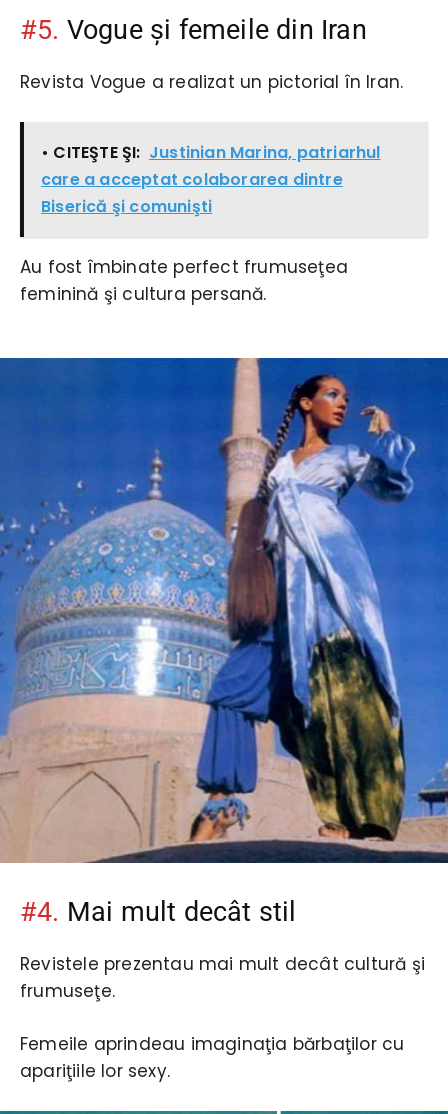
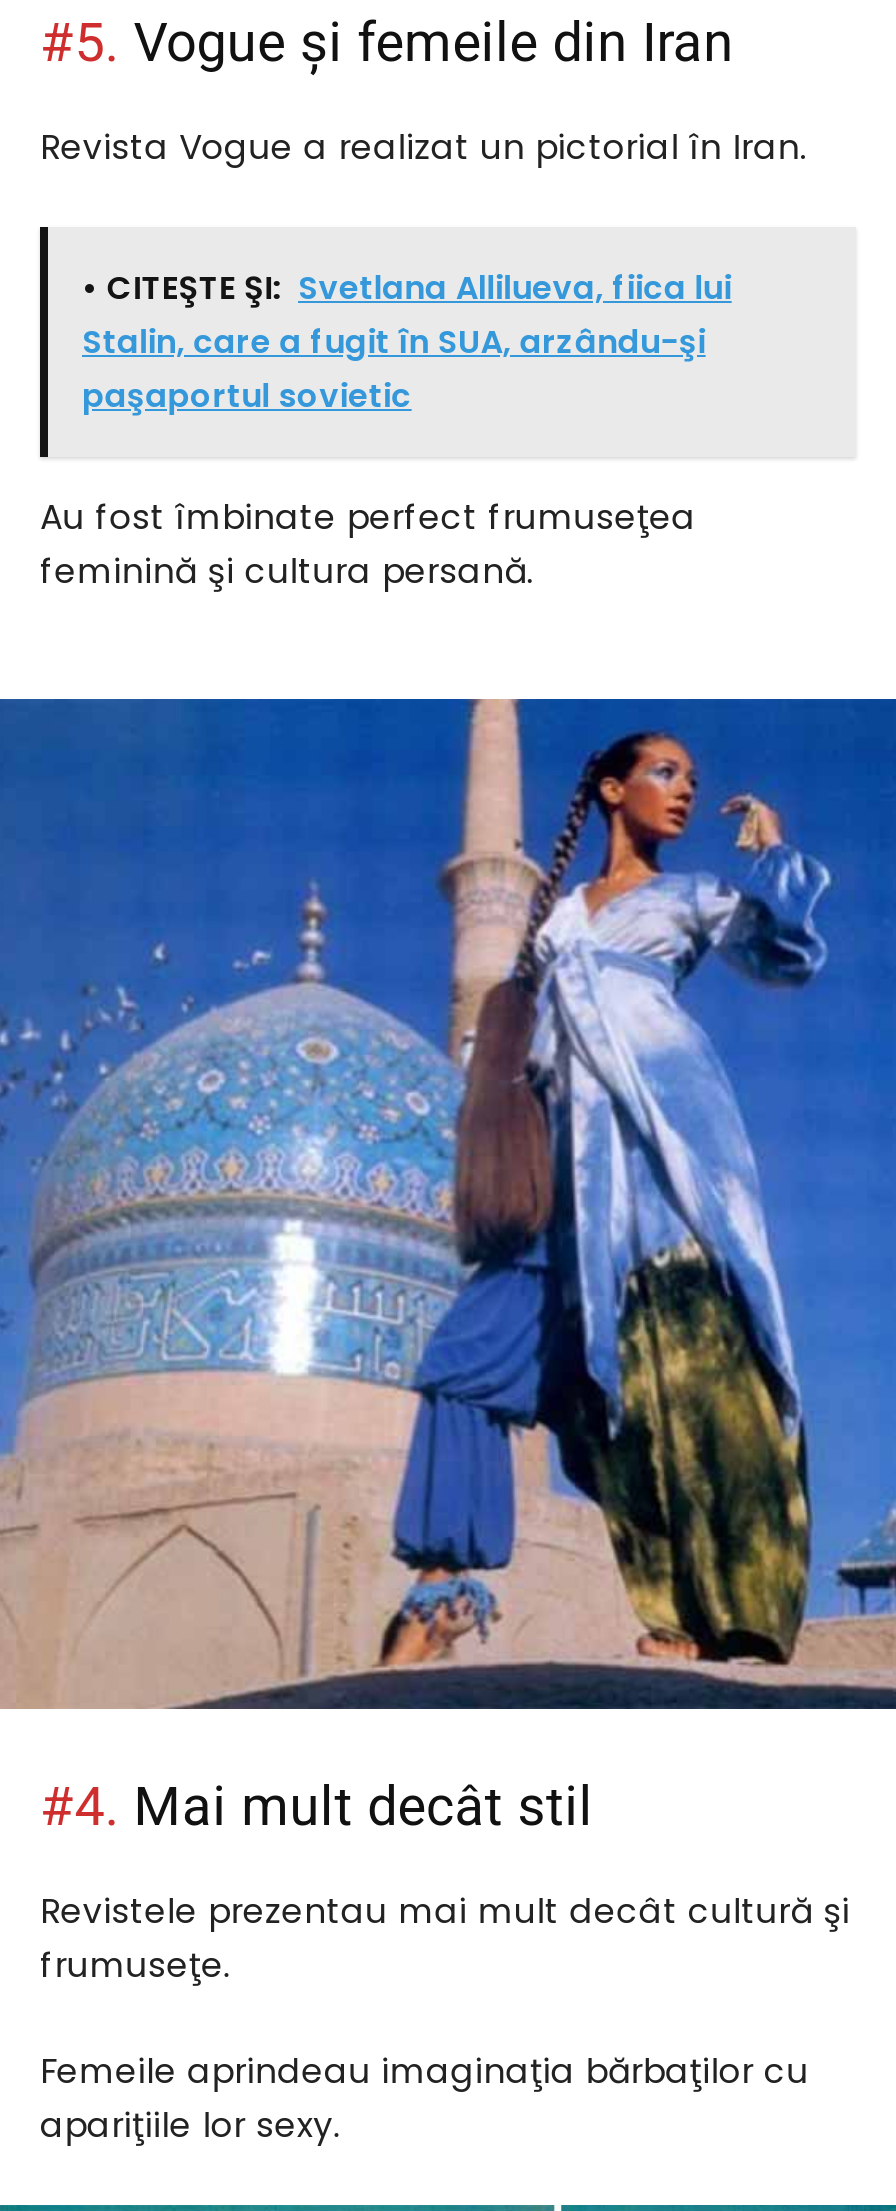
- • CITEŞTE ŞI: Justinian Marina, patriarhul
- care a acceptat colaborarea dintre
- Biserică şi comunişti
+ • CITEŞTE ŞI: Svetlana Allilueva, fiica lui
+ Stalin, care a fugit în SUA, arzându-şi
+ paşaportul sovietic
